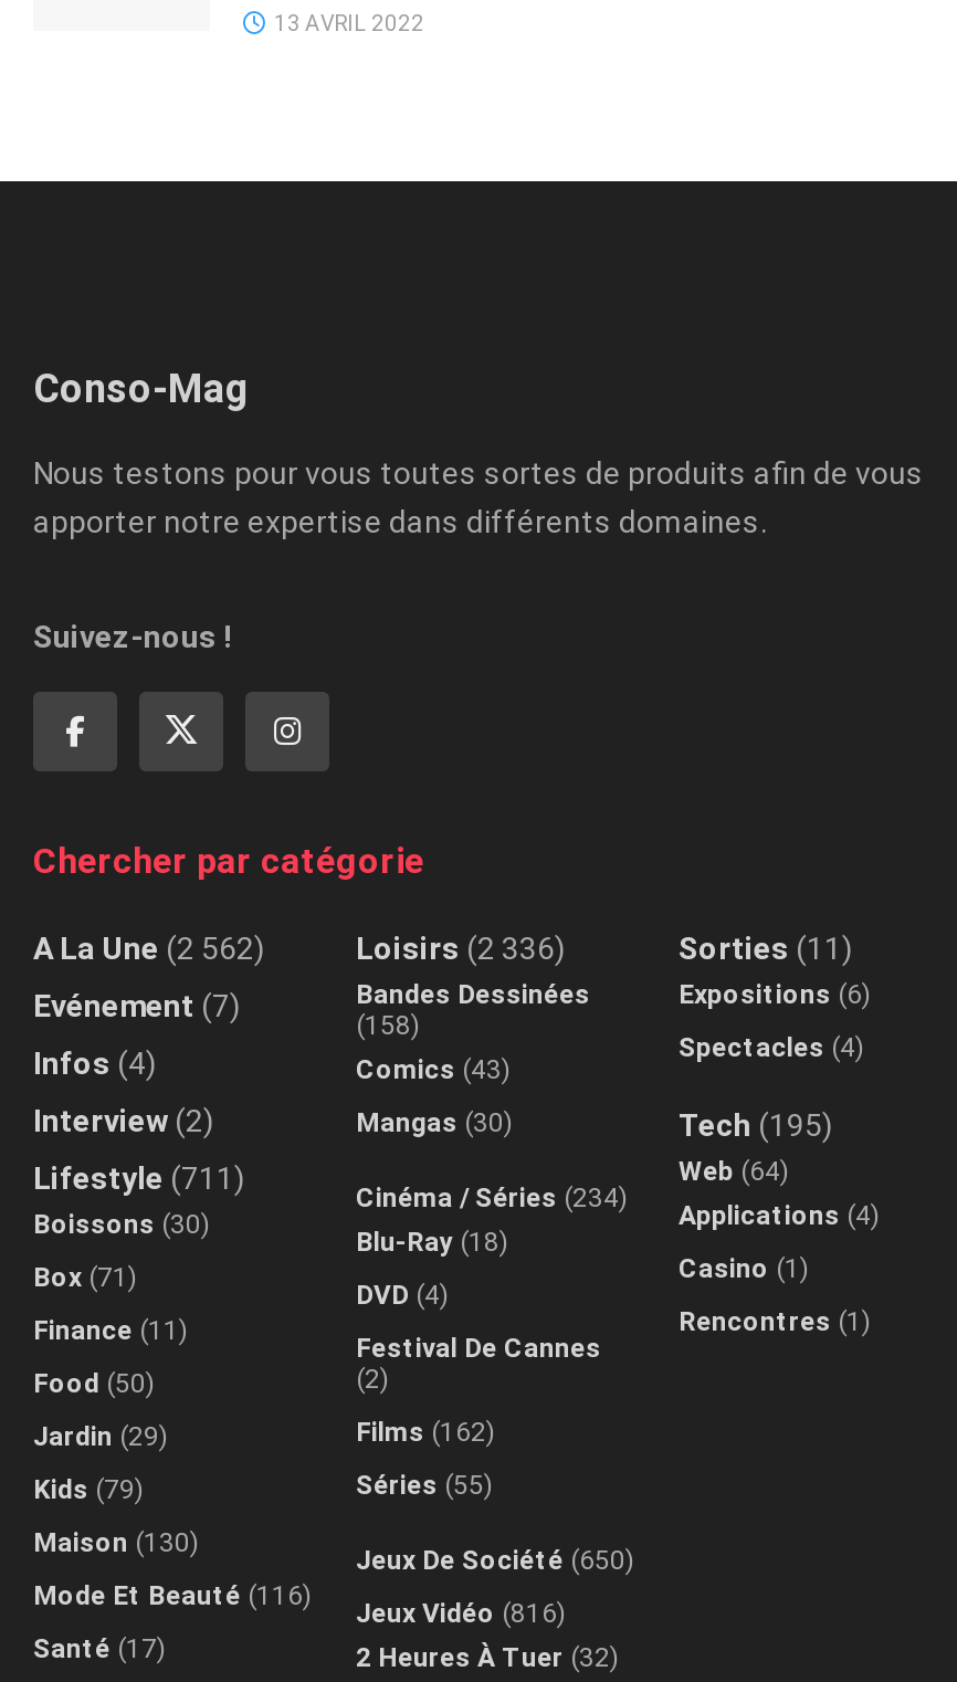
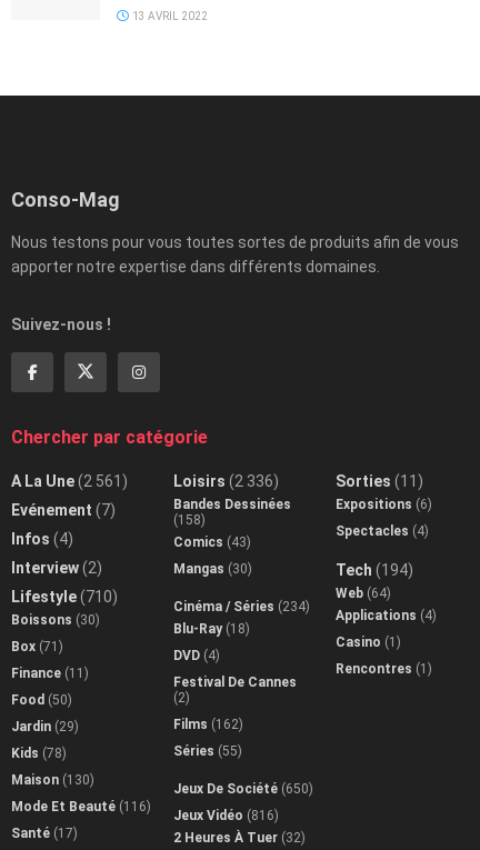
- A La Une (2 562)
+ A La Une (2 561)

- Tech (195)
+ Tech (194)

- Lifestyle (711)
+ Lifestyle (710)

- Kids (79)
+ Kids (78)
